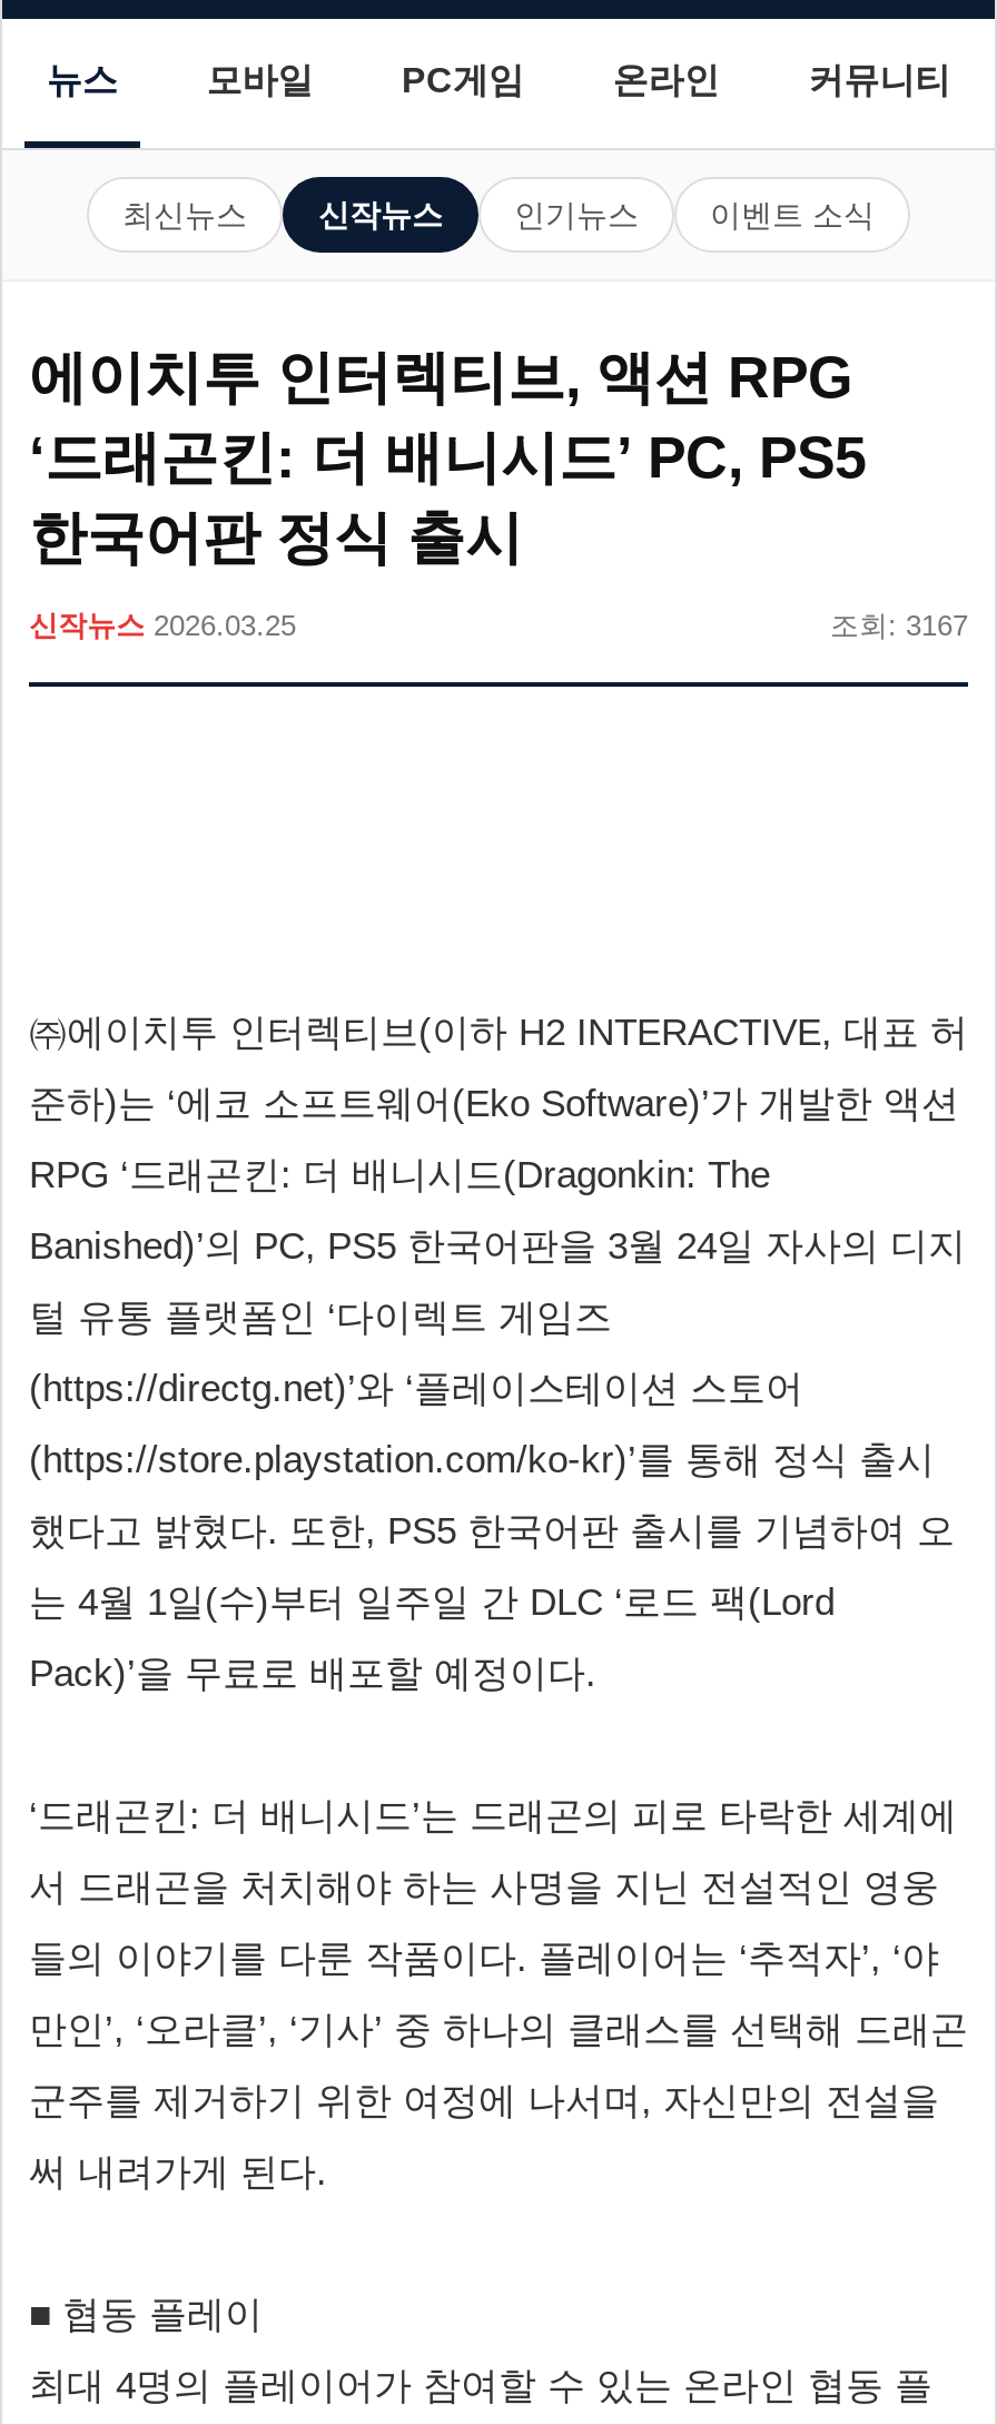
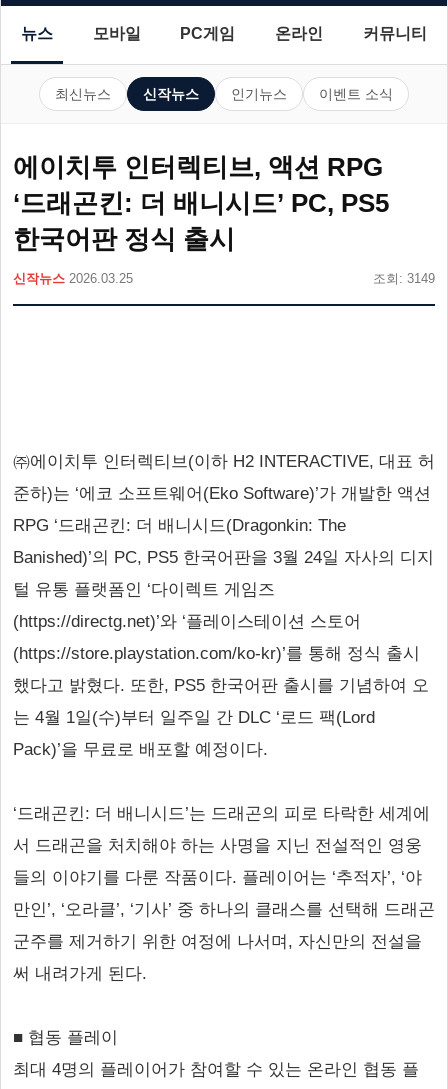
- 조회: 3167
+ 조회: 3149
